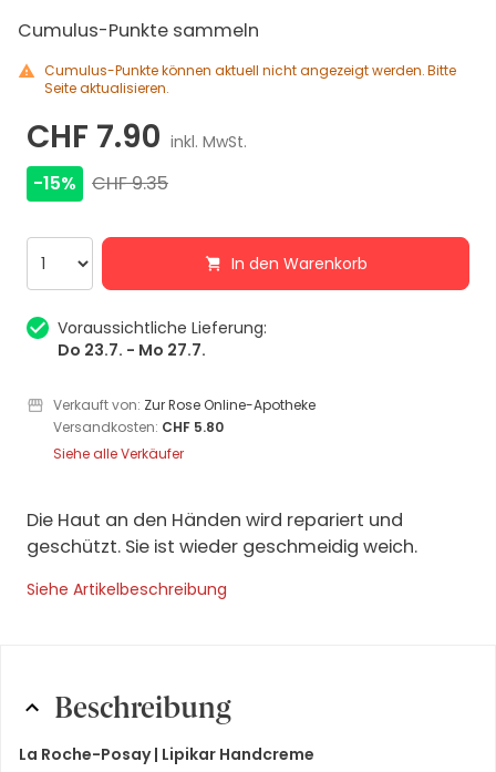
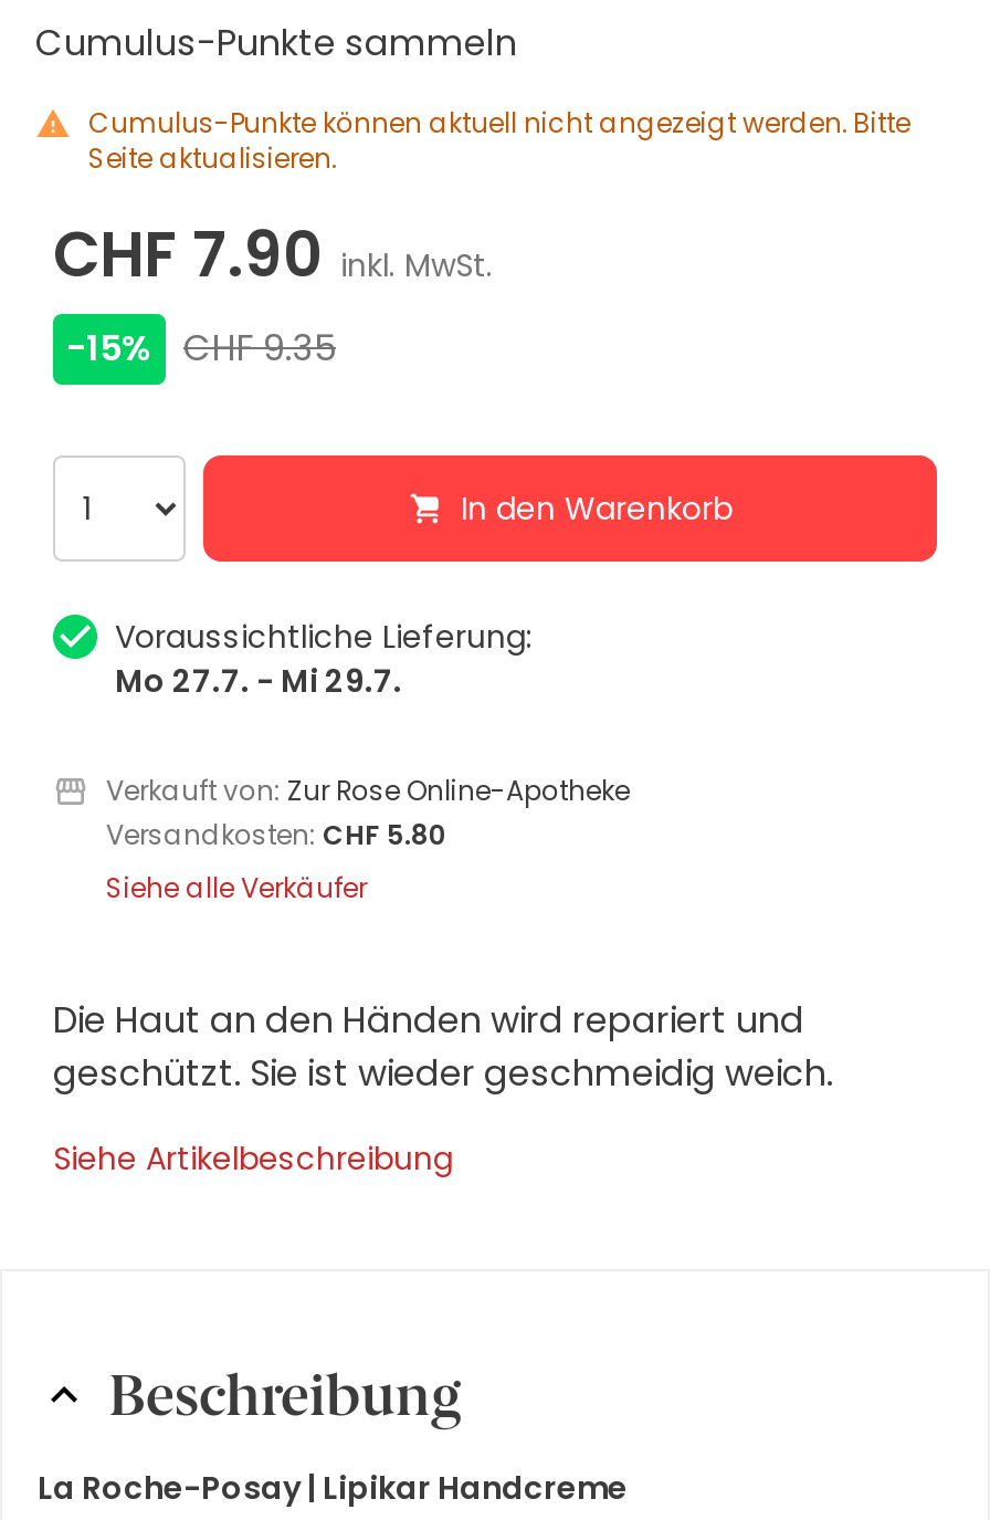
- Do 23.7. - Mo 27.7.
+ Mo 27.7. - Mi 29.7.
